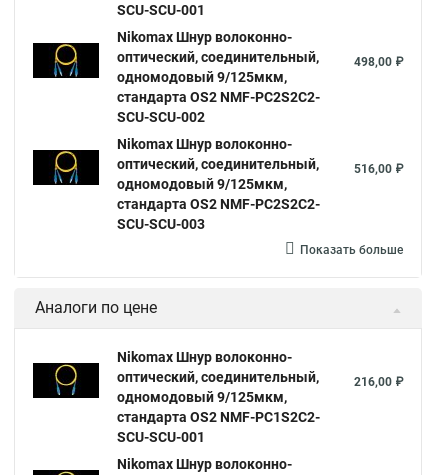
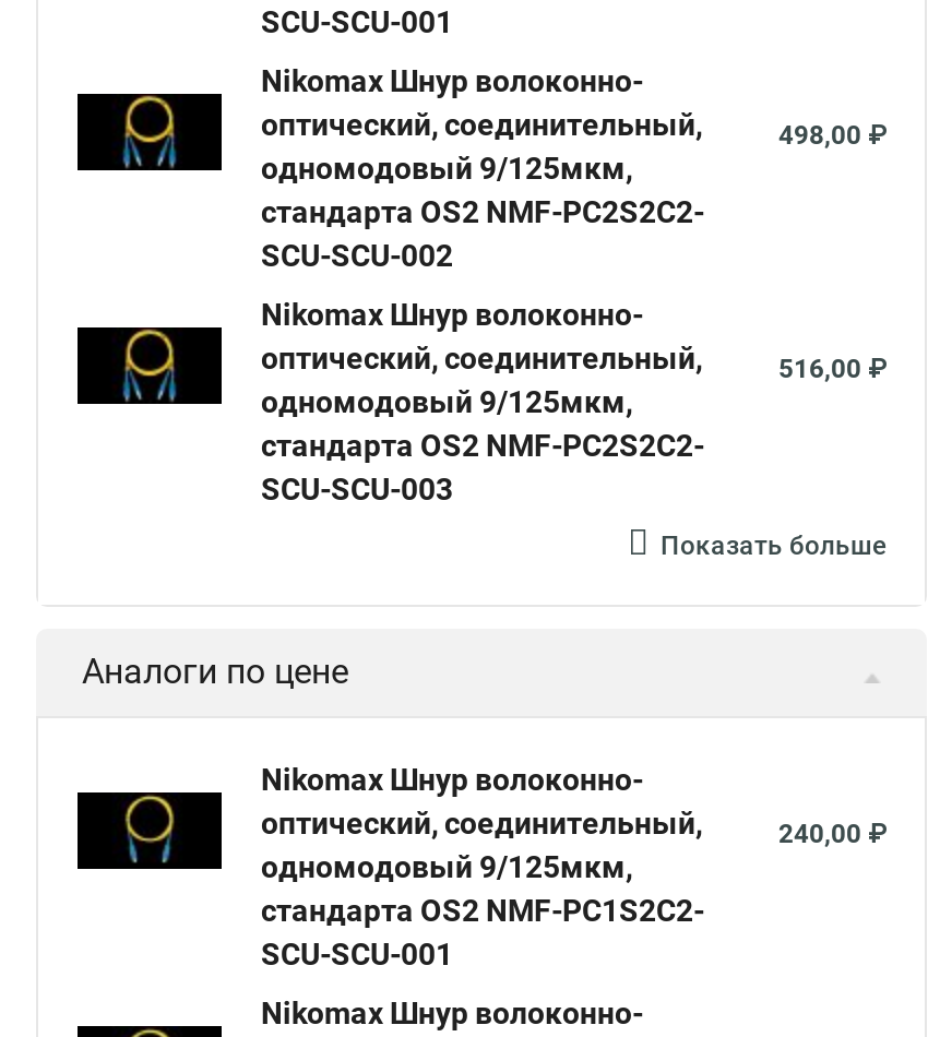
- 216,00 ₽
+ 240,00 ₽
